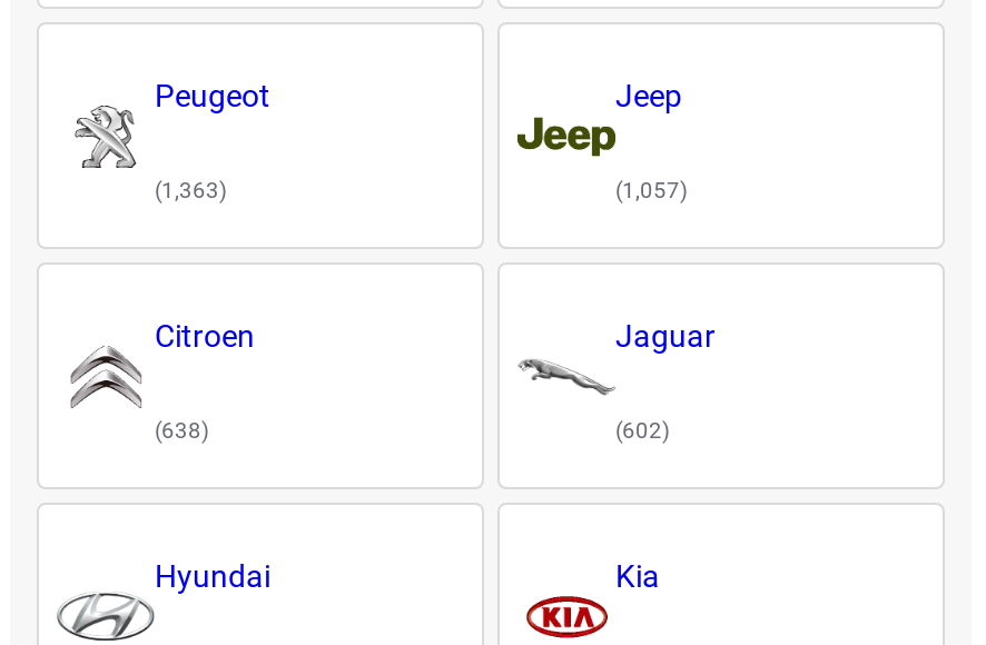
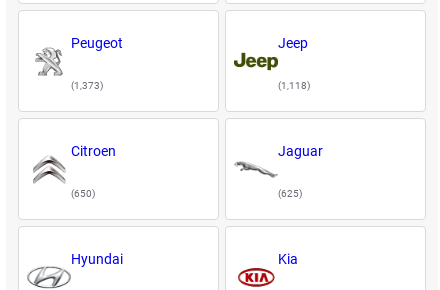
- (1,363)
+ (1,373)

- (1,057)
+ (1,118)

- (638)
+ (650)

- (602)
+ (625)
